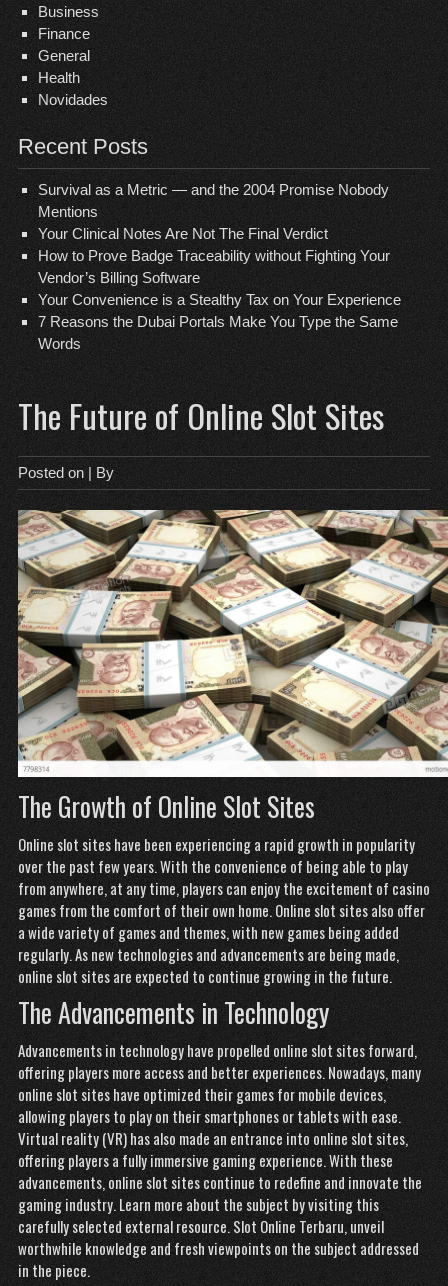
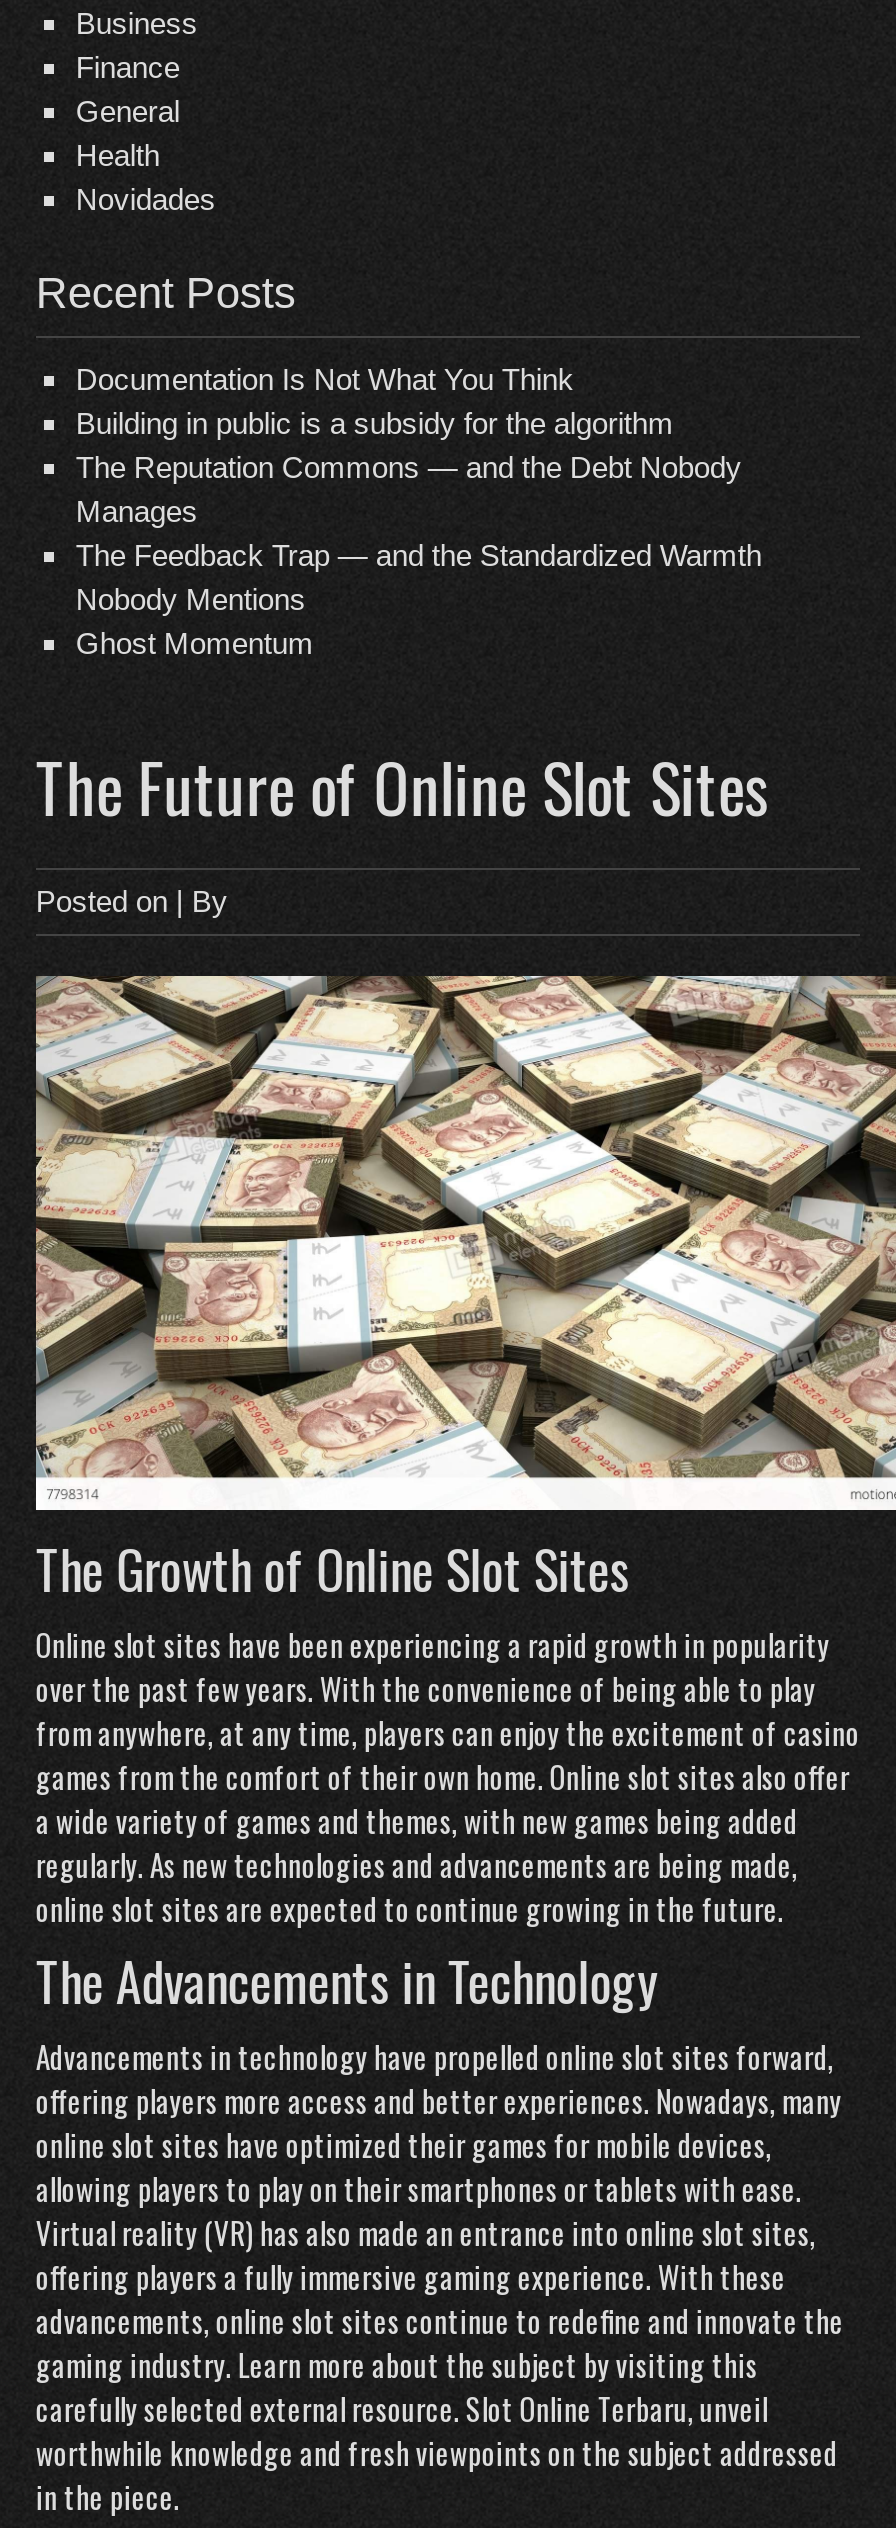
- Survival as a Metric — and the 2004 Promise Nobody
- Mentions
- Your Clinical Notes Are Not The Final Verdict
- How to Prove Badge Traceability without Fighting Your
- Vendor’s Billing Software
- Your Convenience is a Stealthy Tax on Your Experience
- 7 Reasons the Dubai Portals Make You Type the Same
- Words
+ Documentation Is Not What You Think
+ Building in public is a subsidy for the algorithm
+ The Reputation Commons — and the Debt Nobody
+ Manages
+ The Feedback Trap — and the Standardized Warmth
+ Nobody Mentions
+ Ghost Momentum
